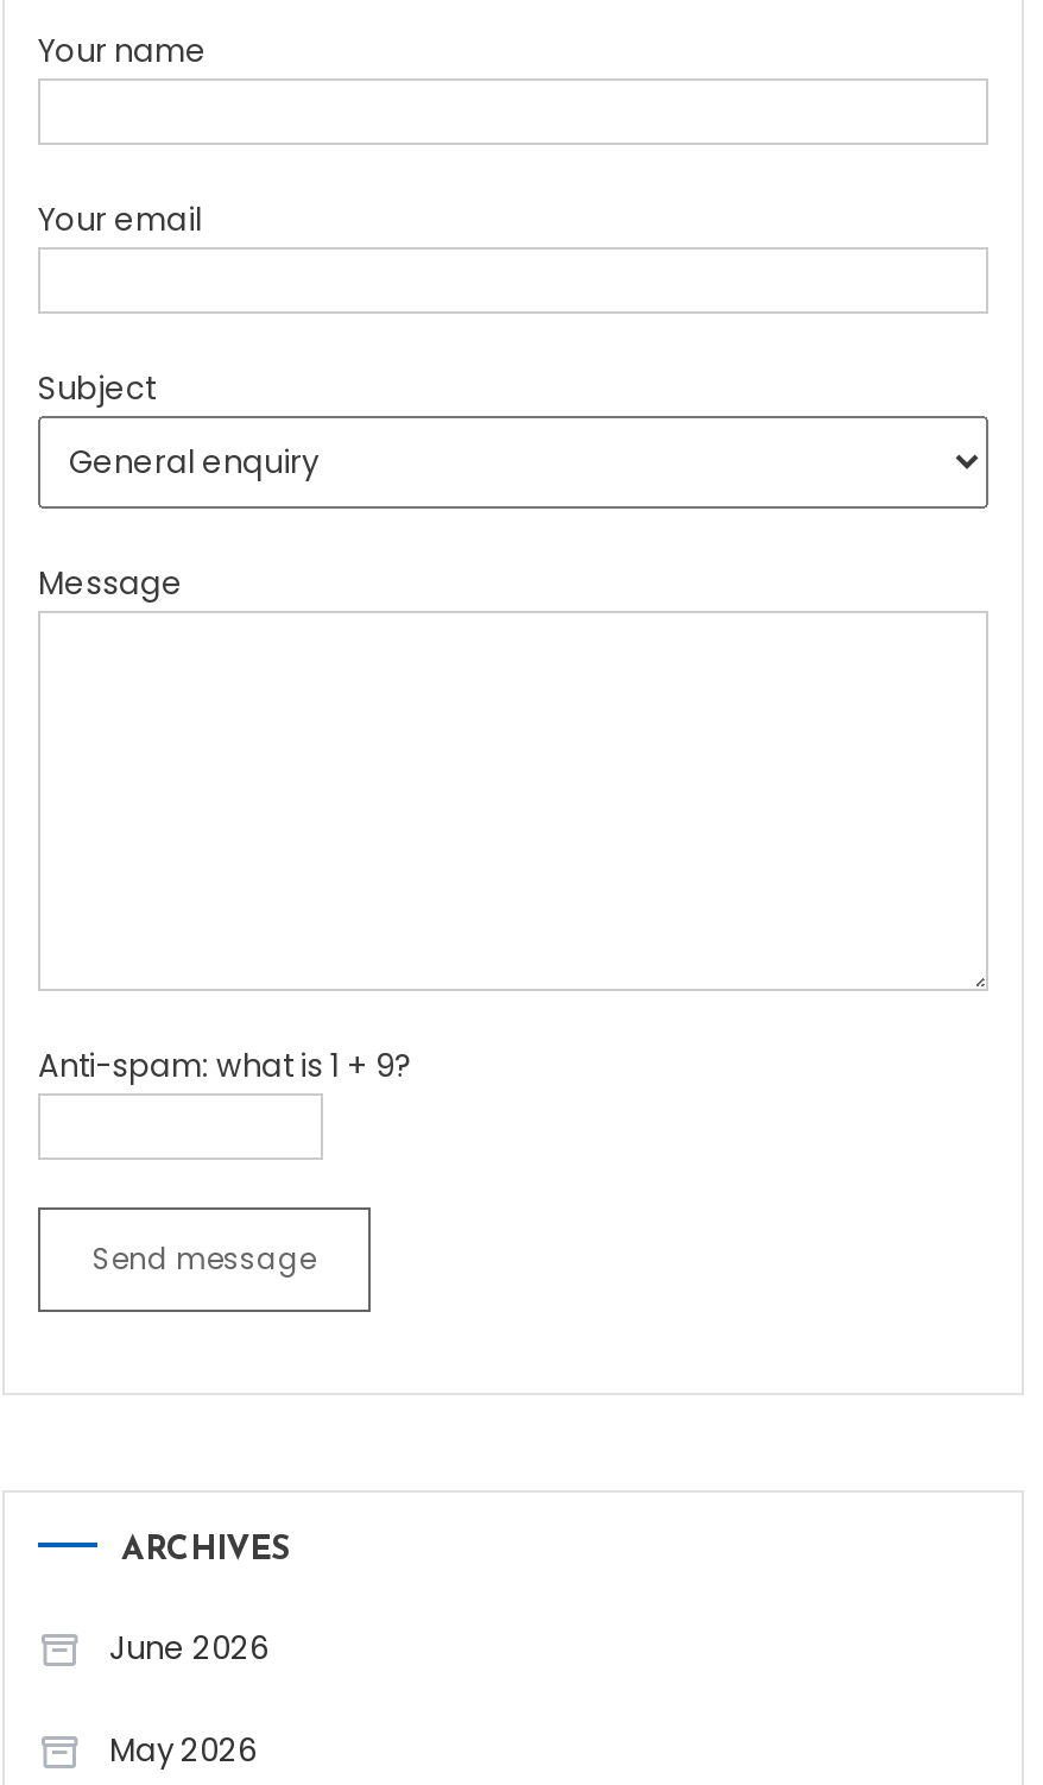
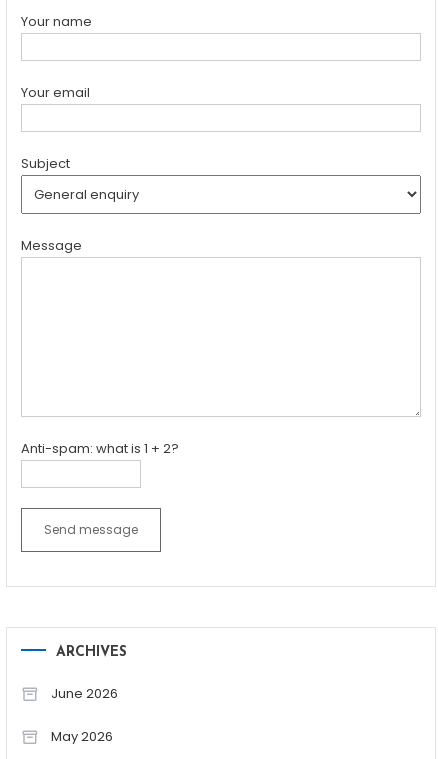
- Anti-spam: what is 1 + 9?
+ Anti-spam: what is 1 + 2?
